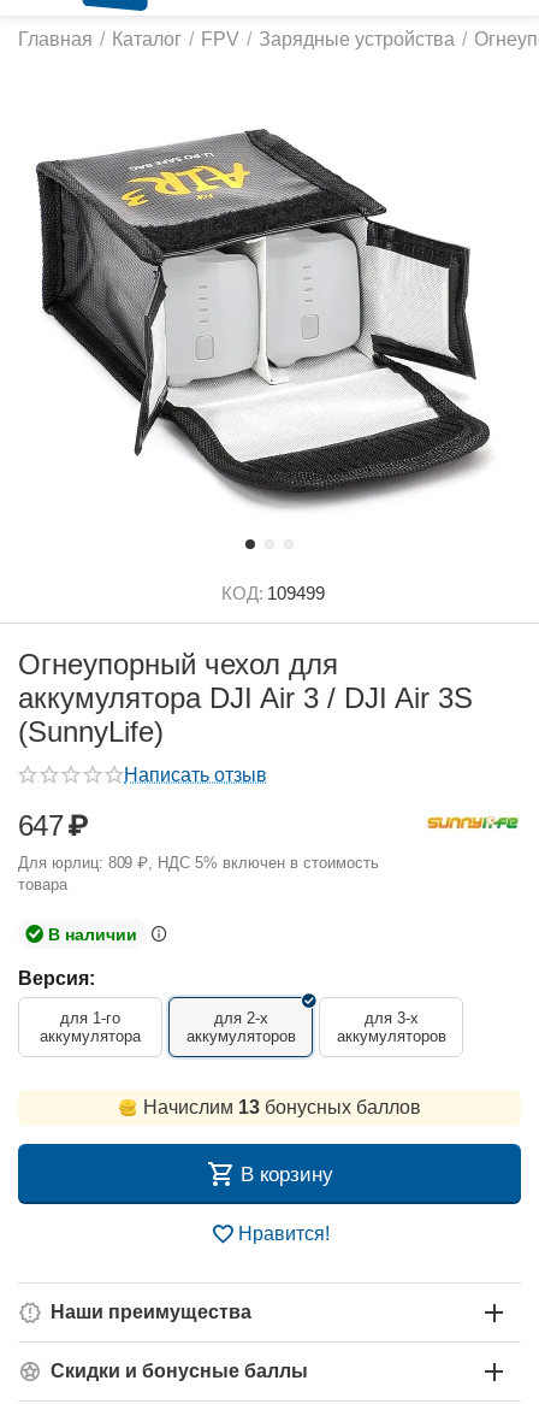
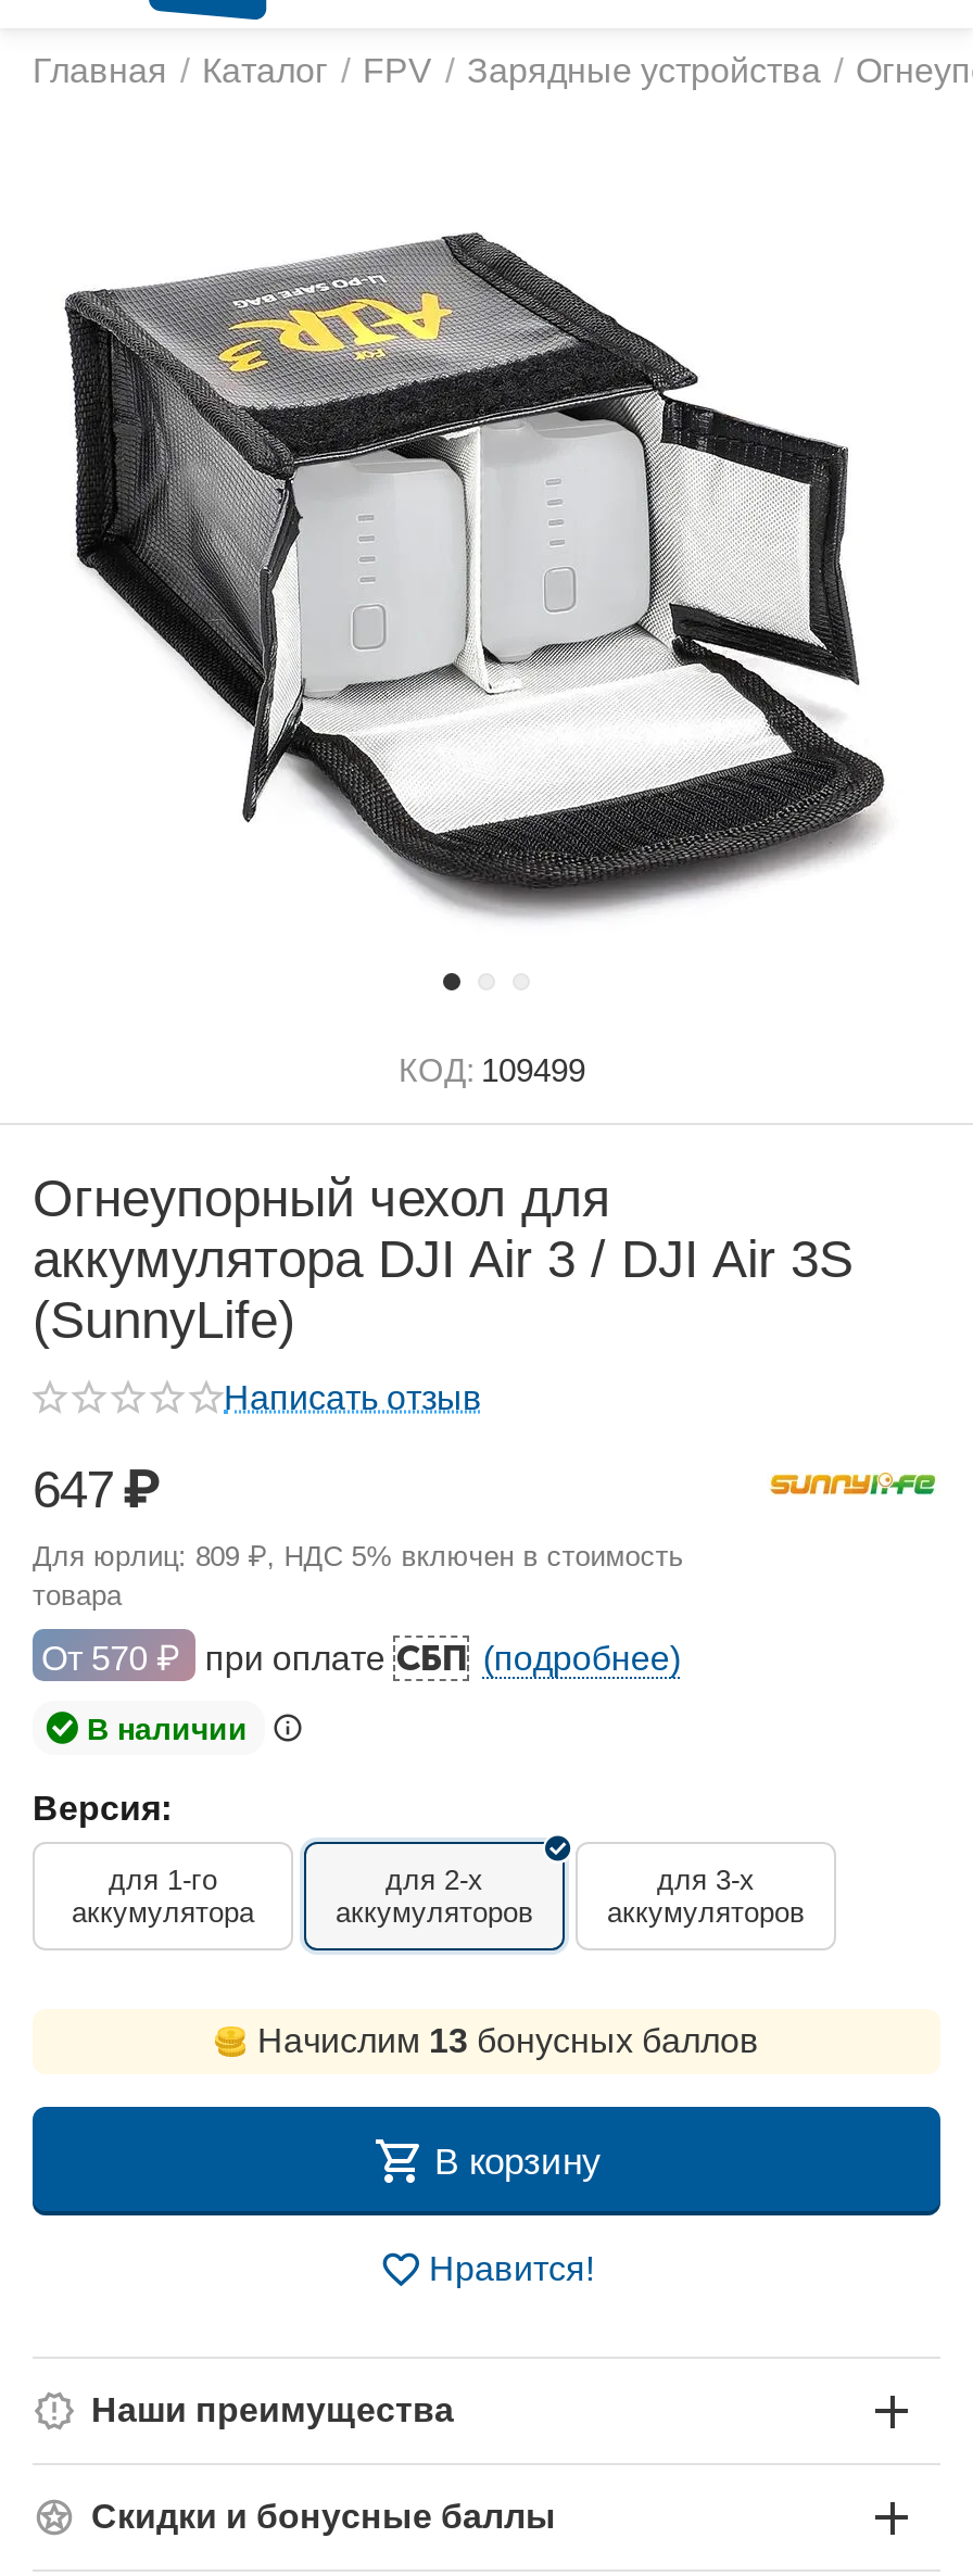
+ От 570 ₽
+ при оплате СБП (подробнее)
